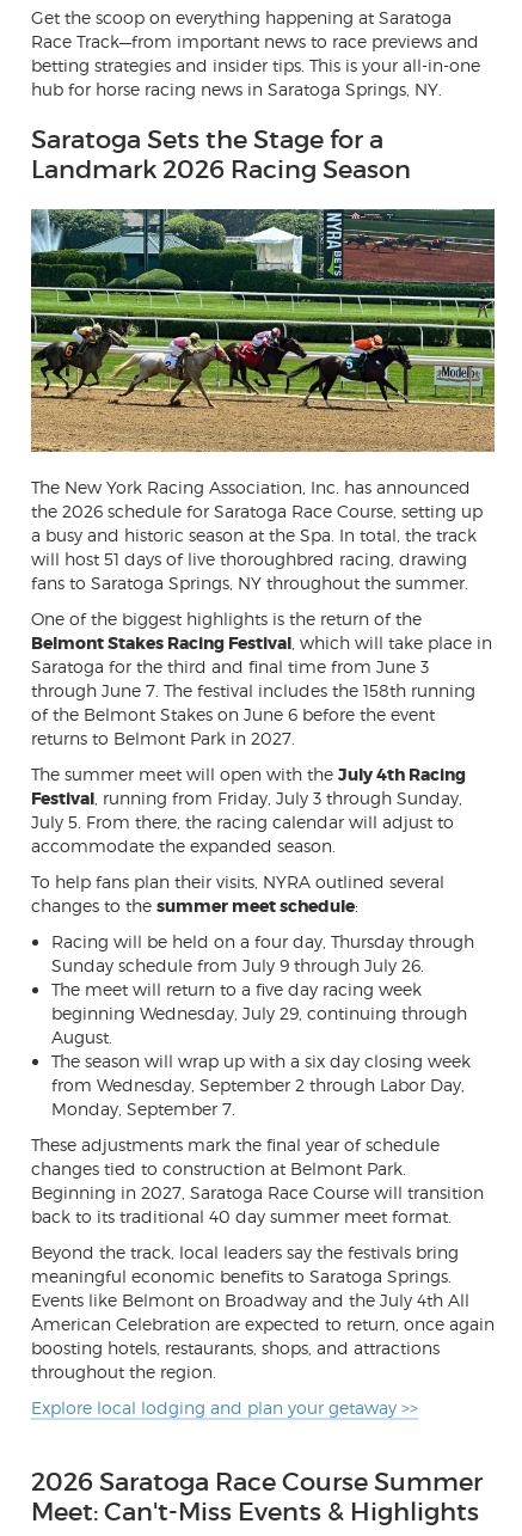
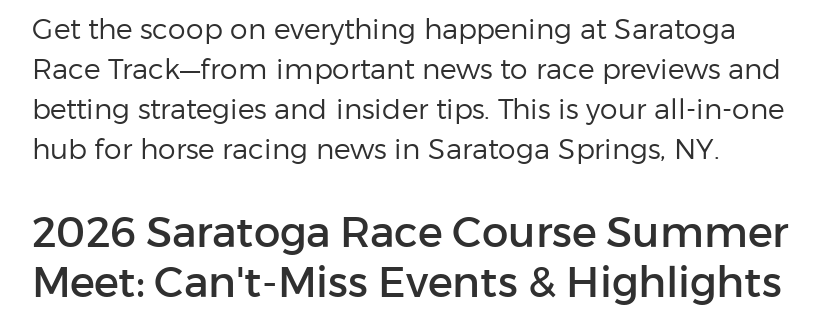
- Saratoga Sets the Stage for a
- Landmark 2026 Racing Season

- [image]
- The New York Racing Association, Inc. has announced
- the 2026 schedule for Saratoga Race Course, setting up
- a busy and historic season at the Spa. In total, the track
- will host 51 days of live thoroughbred racing, drawing
- fans to Saratoga Springs, NY throughout the summer.
- One of the biggest highlights is the return of the
- Belmont Stakes Racing Festival, which will take place in
- Saratoga for the third and final time from June 3
- through June 7. The festival includes the 158th running
- of the Belmont Stakes on June 6 before the event
- returns to Belmont Park in 2027.
- The summer meet will open with the July 4th Racing
- Festival, running from Friday, July 3 through Sunday,
- July 5. From there, the racing calendar will adjust to
- accommodate the expanded season.
- To help fans plan their visits, NYRA outlined several
- changes to the summer meet schedule:
- Racing will be held on a four day, Thursday through
- Sunday schedule from July 9 through July 26.
- The meet will return to a five day racing week
- beginning Wednesday, July 29, continuing through
- August.
- The season will wrap up with a six day closing week
- from Wednesday, September 2 through Labor Day,
- Monday, September 7.
- These adjustments mark the final year of schedule
- changes tied to construction at Belmont Park.
- Beginning in 2027, Saratoga Race Course will transition
- back to its traditional 40 day summer meet format.
- Beyond the track, local leaders say the festivals bring
- meaningful economic benefits to Saratoga Springs.
- Events like Belmont on Broadway and the July 4th All
- American Celebration are expected to return, once again
- boosting hotels, restaurants, shops, and attractions
- throughout the region.
- Explore local lodging and plan your getaway >>
